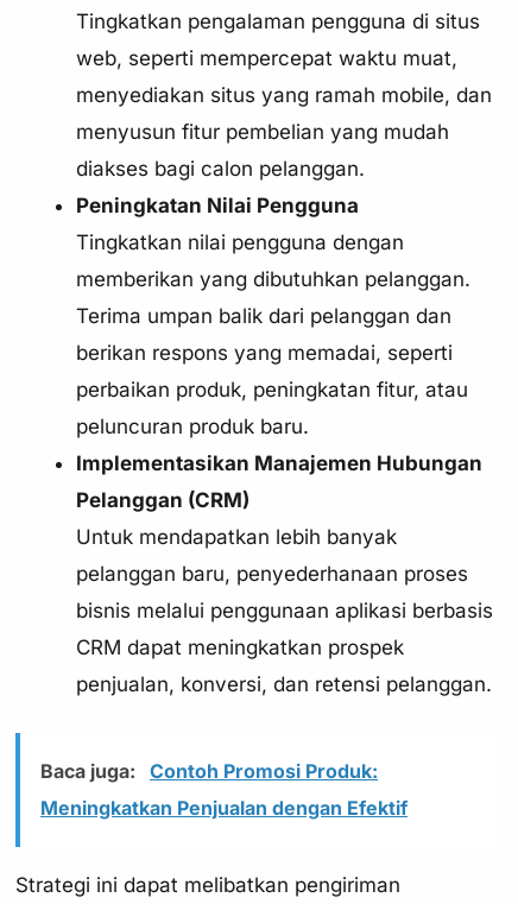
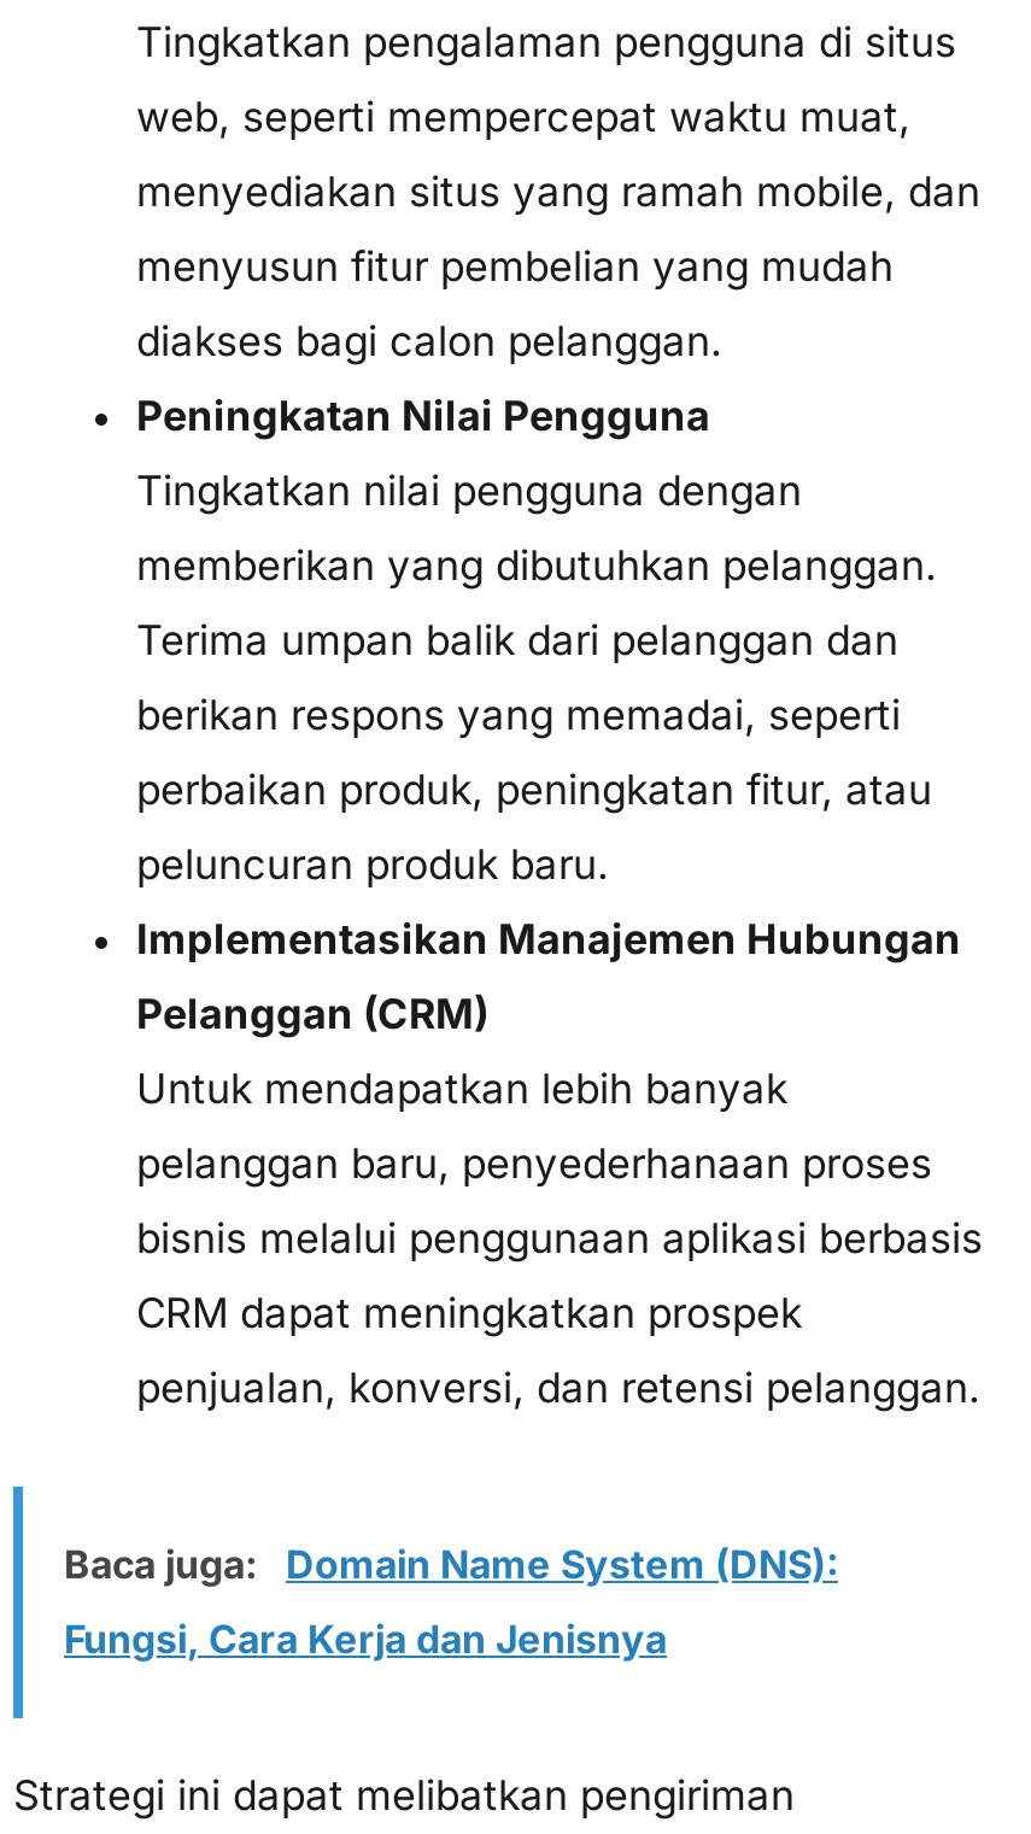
- Baca juga: Contoh Promosi Produk:
+ Baca juga: Domain Name System (DNS):

- Meningkatkan Penjualan dengan Efektif
+ Fungsi, Cara Kerja dan Jenisnya
